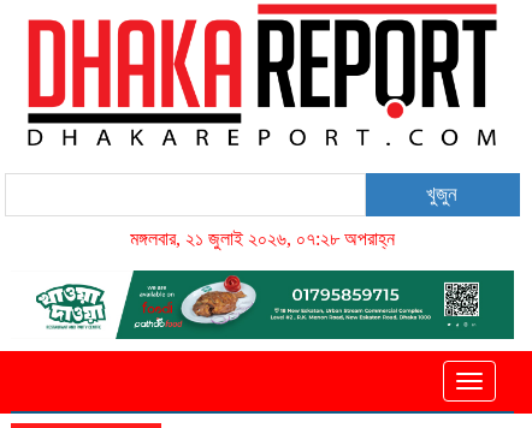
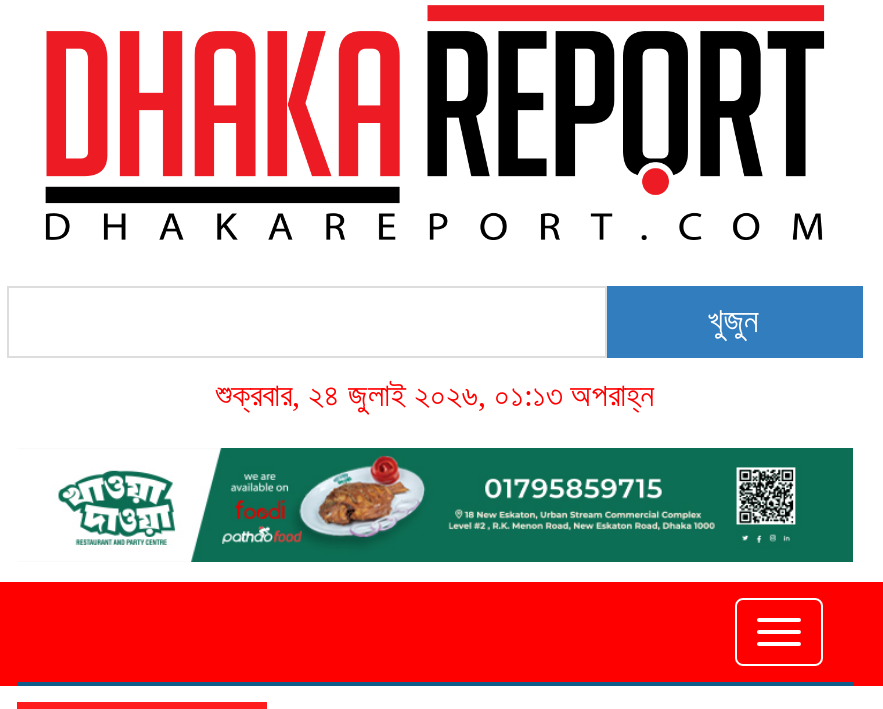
- মঙ্গলবার, ২১ জুলাই ২০২৬, ০৭:২৮ অপরাহ্ন
+ শুক্রবার, ২৪ জুলাই ২০২৬, ০১:১৩ অপরাহ্ন
